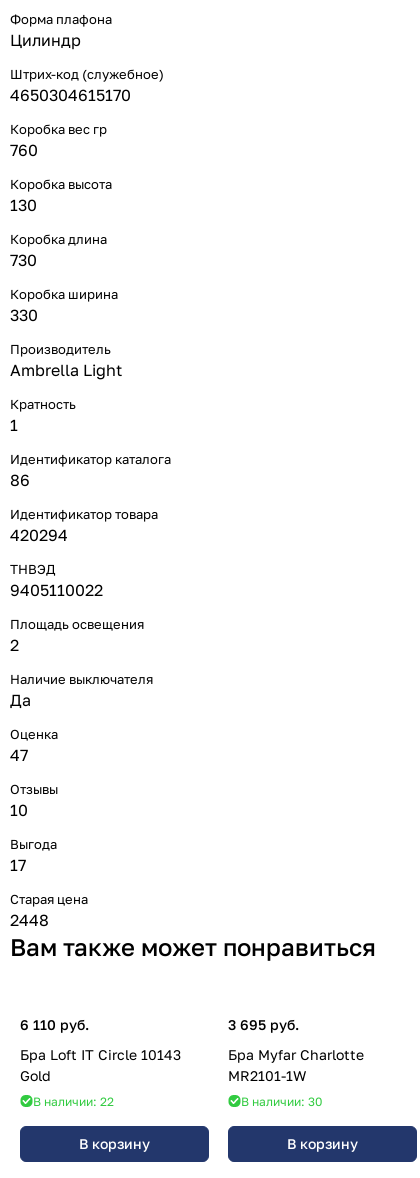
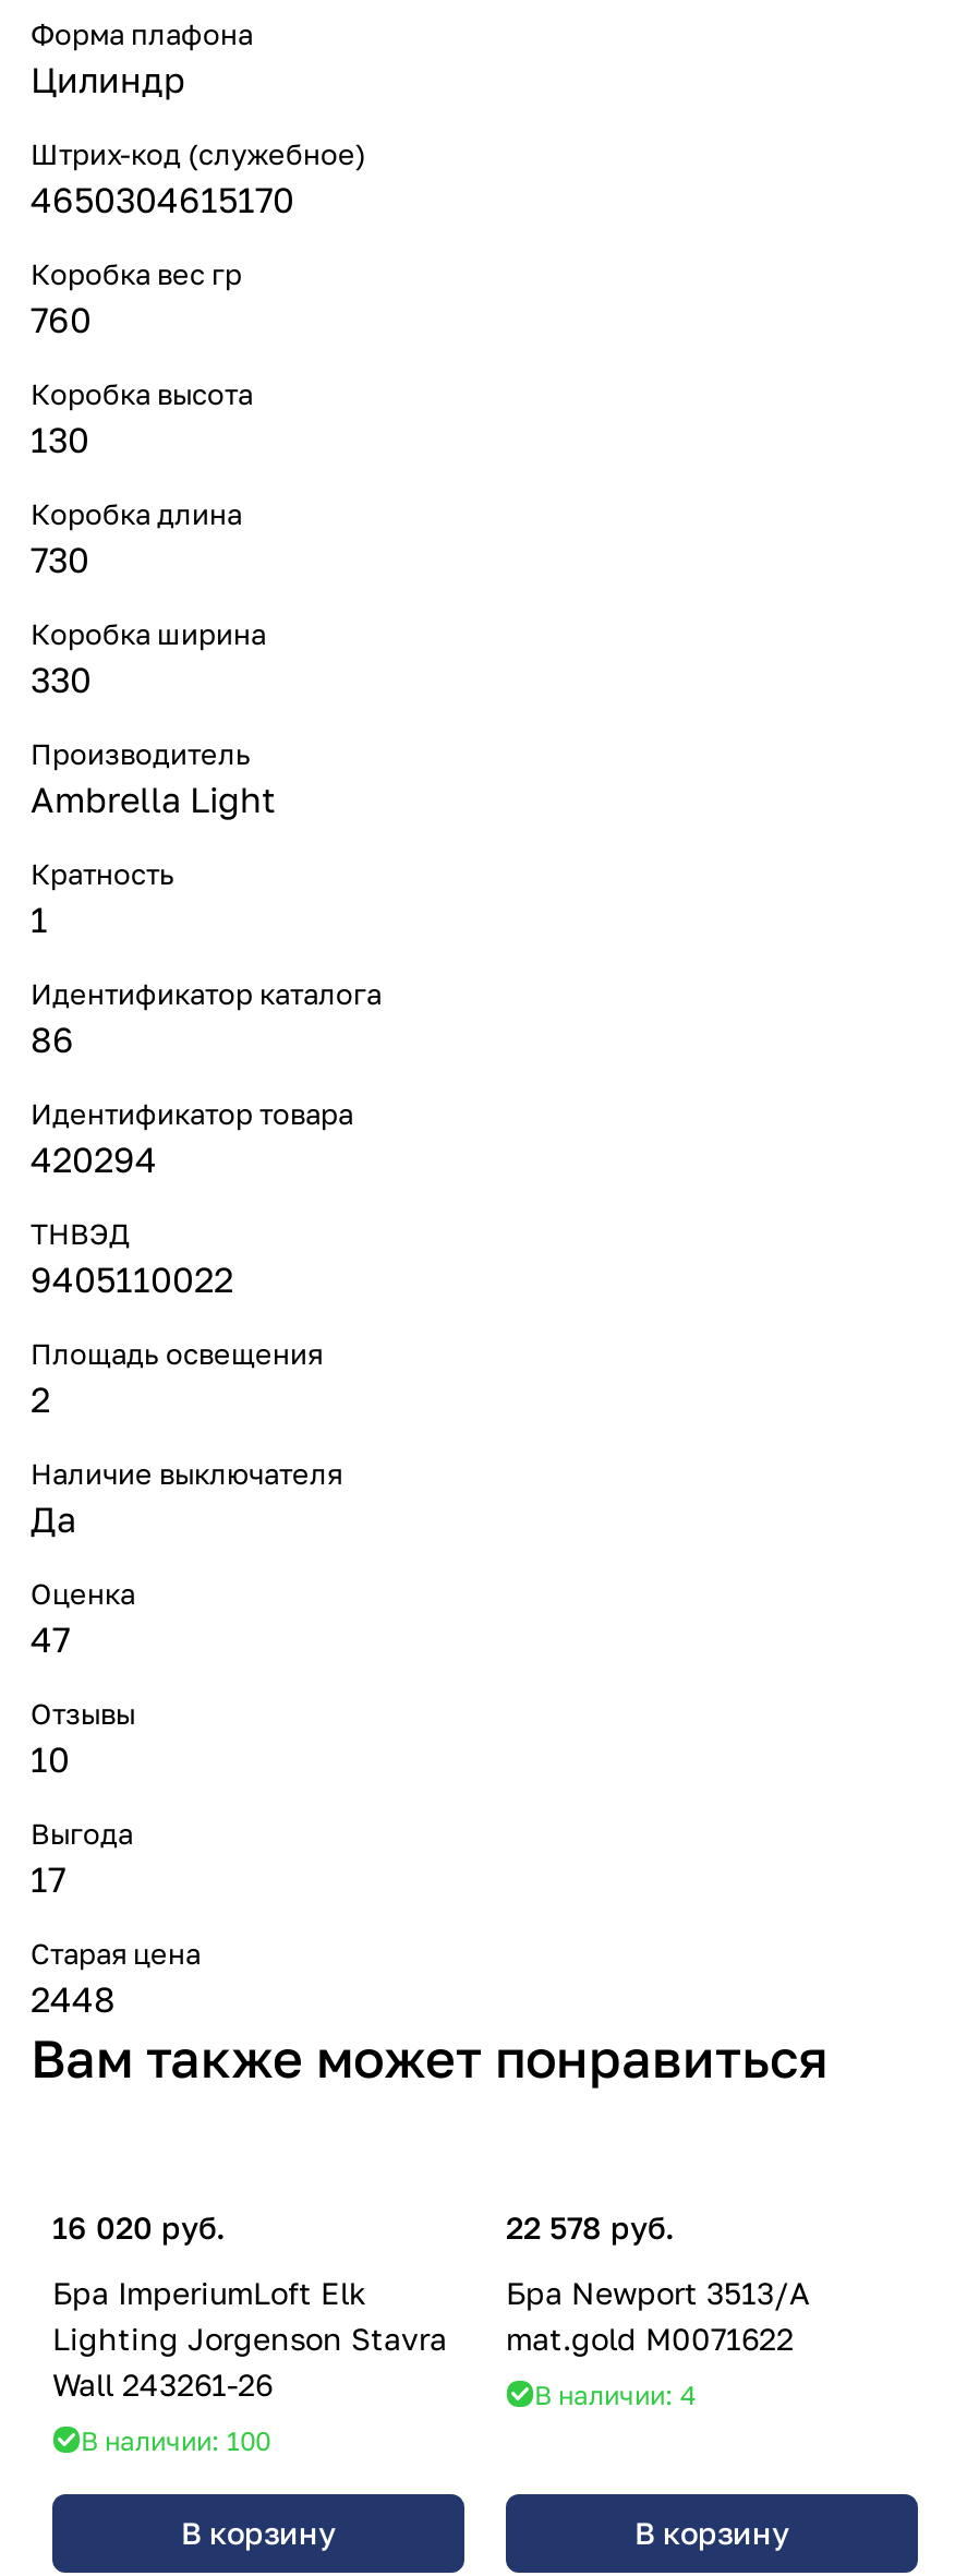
- 6 110 руб.
+ 16 020 руб.

- 3 695 руб.
+ 22 578 руб.

- Бра Loft IT Circle 10143
- Gold
+ Бра ImperiumLoft Elk
+ Lighting Jorgenson Stavra
+ Wall 243261-26

- Бра Myfar Charlotte
- MR2101-1W
+ Бра Newport 3513/A
+ mat.gold М0071622

- В наличии: 22
+ В наличии: 100

- В наличии: 30
+ В наличии: 4
